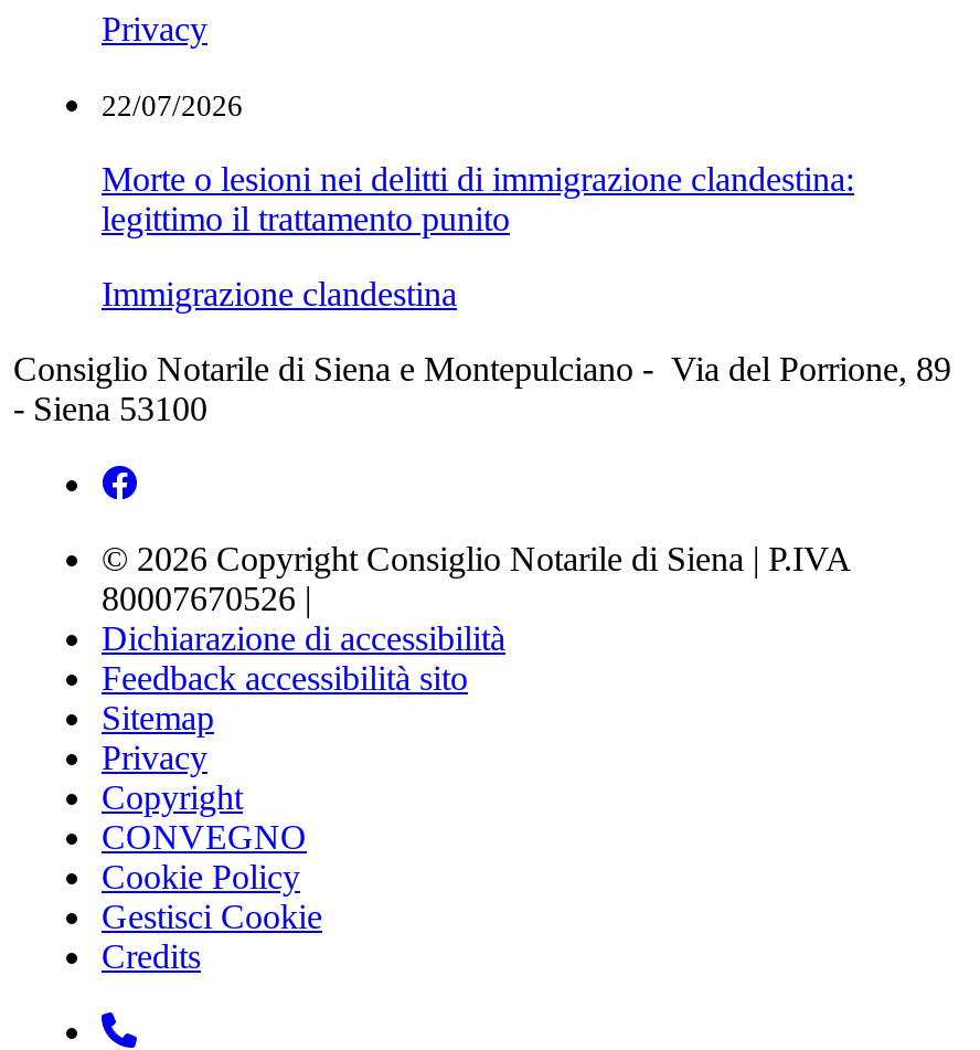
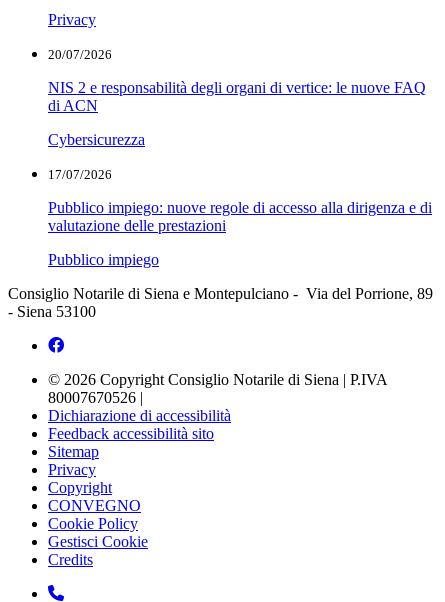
- 22/07/2026
- Morte o lesioni nei delitti di immigrazione clandestina:
- legittimo il trattamento punito
- Immigrazione clandestina
+ 20/07/2026
+ NIS 2 e responsabilità degli organi di vertice: le nuove FAQ
+ di ACN
+ Cybersicurezza
+ 17/07/2026
+ Pubblico impiego: nuove regole di accesso alla dirigenza e di
+ valutazione delle prestazioni
+ Pubblico impiego
